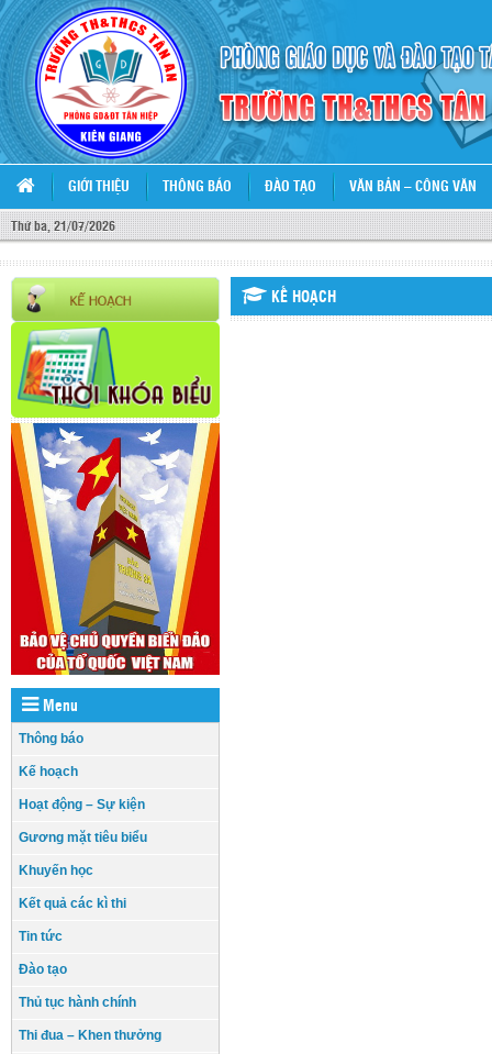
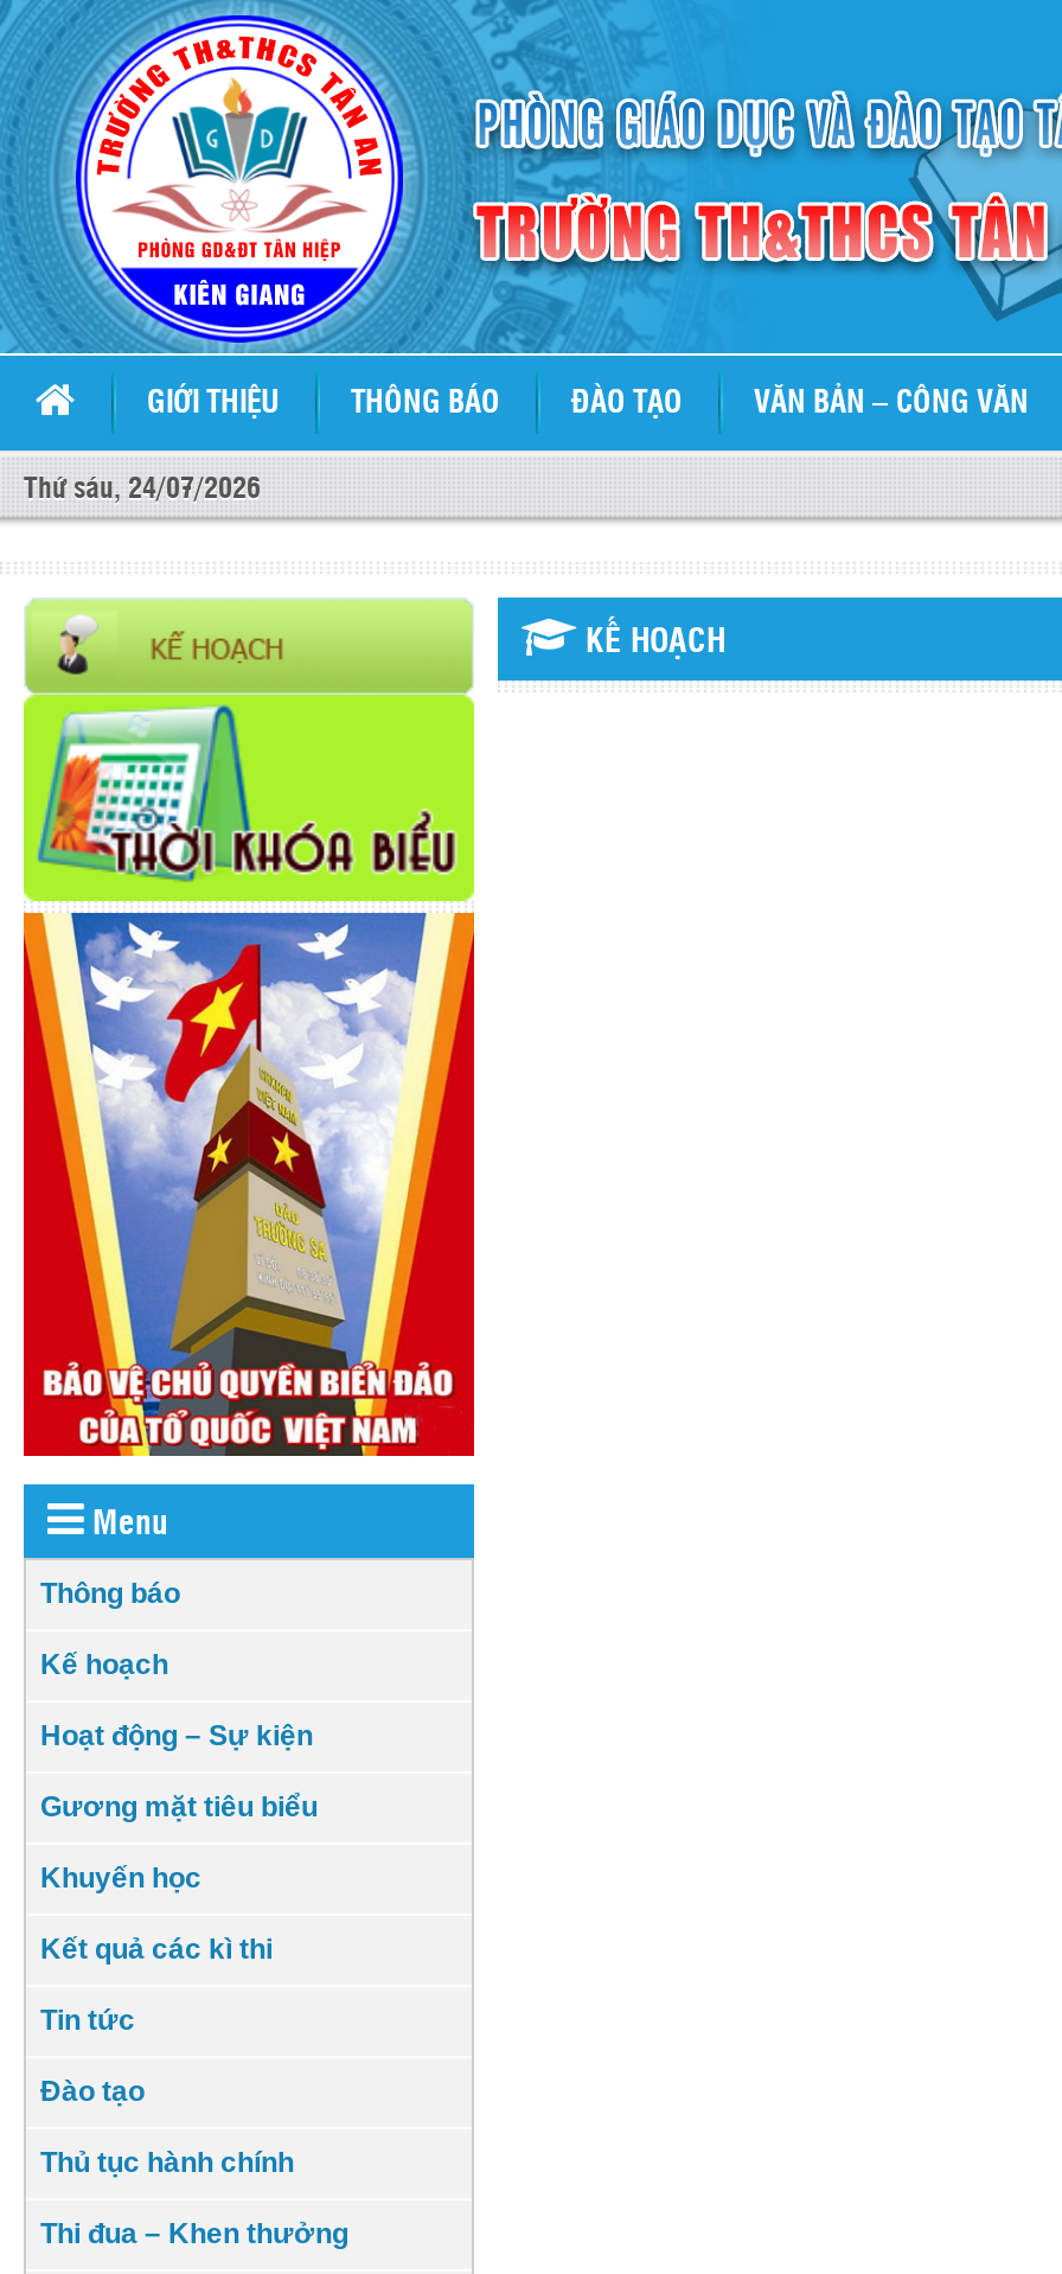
- Thứ ba, 21/07/2026
+ Thứ sáu, 24/07/2026
